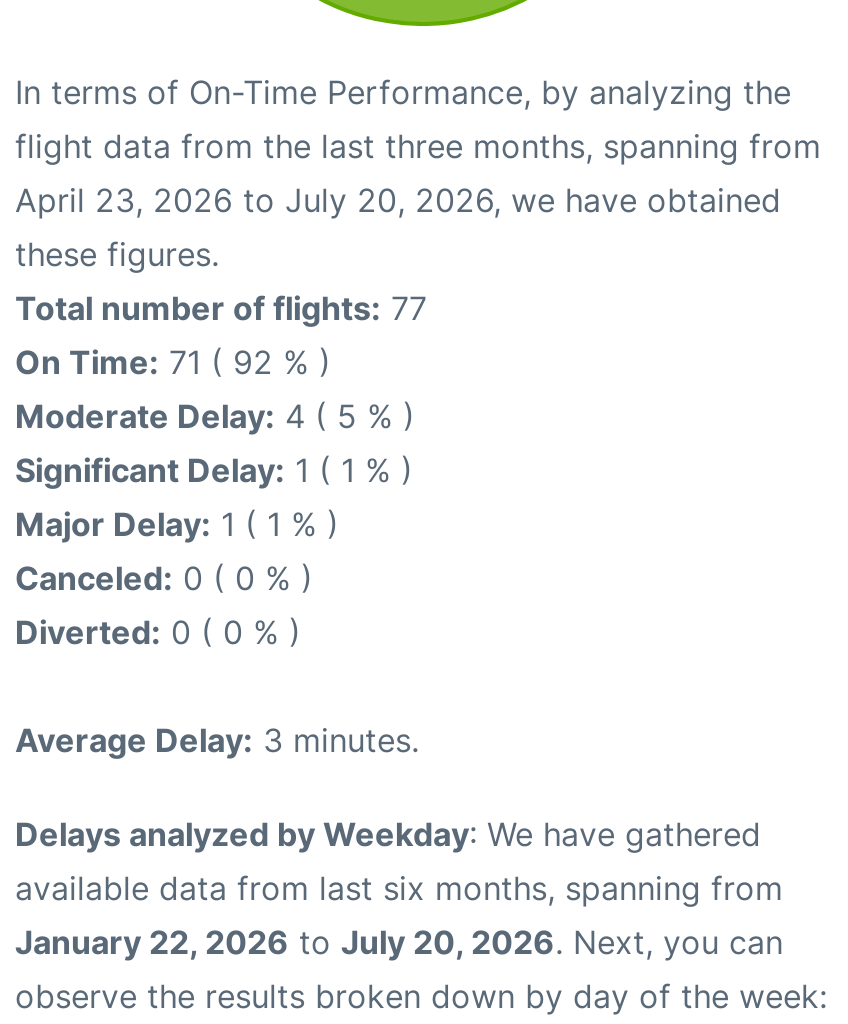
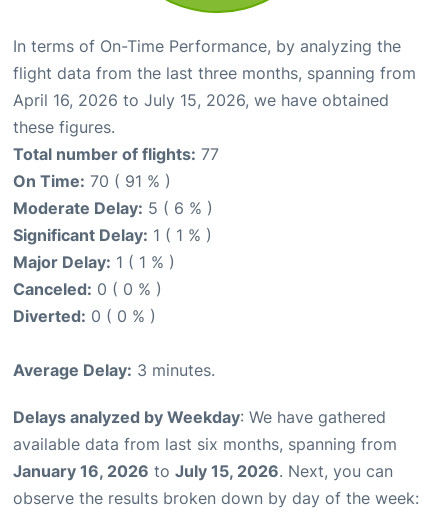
- April 23, 2026 to July 20, 2026, we have obtained
+ April 16, 2026 to July 15, 2026, we have obtained

- On Time: 71 ( 92 % )
+ On Time: 70 ( 91 % )

- Moderate Delay: 4 ( 5 % )
+ Moderate Delay: 5 ( 6 % )

- January 22, 2026 to July 20, 2026. Next, you can
+ January 16, 2026 to July 15, 2026. Next, you can
